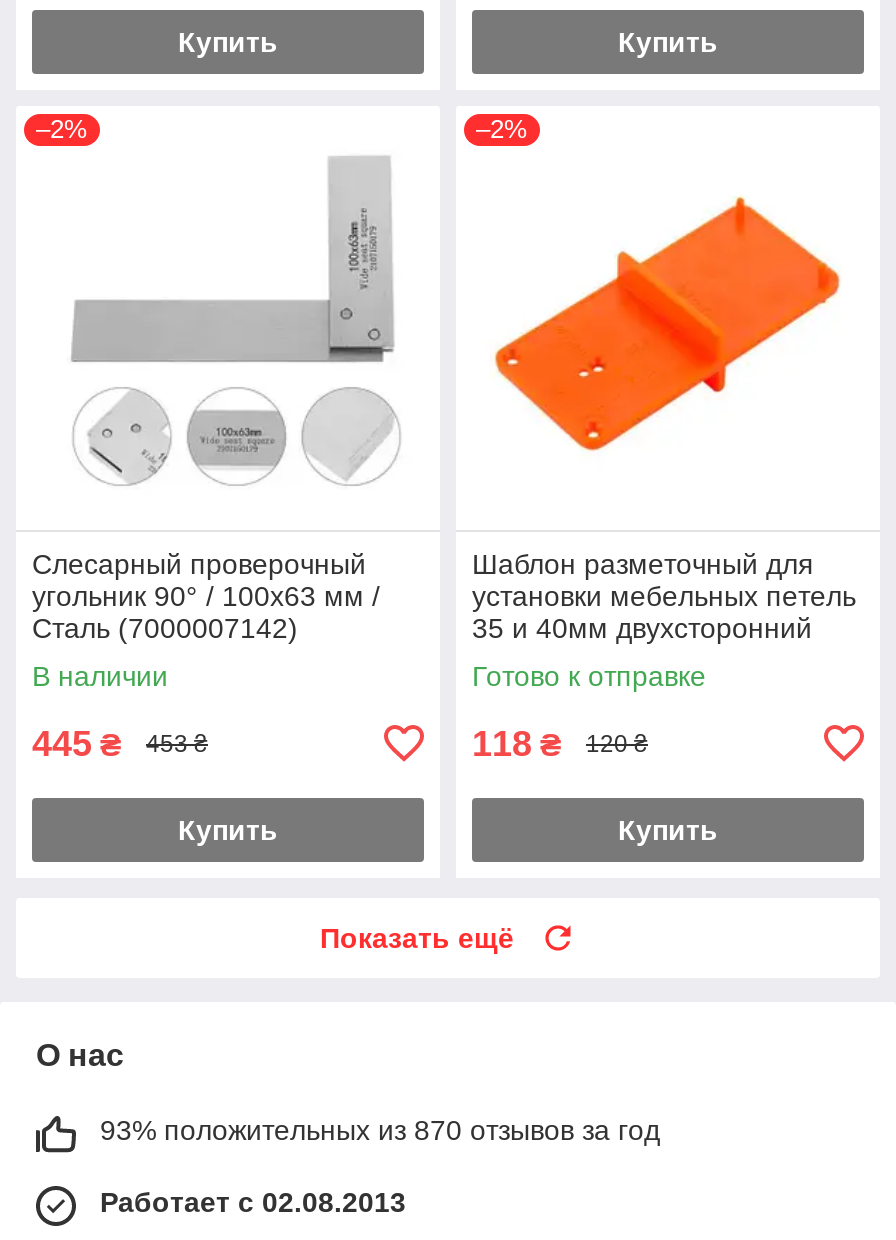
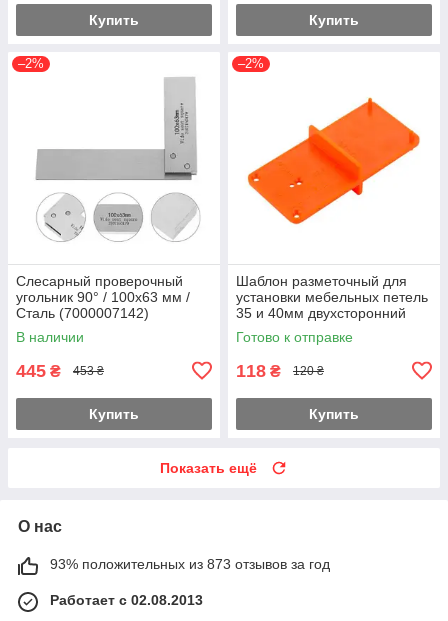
- 93% положительных из 870 отзывов за год
+ 93% положительных из 873 отзывов за год
